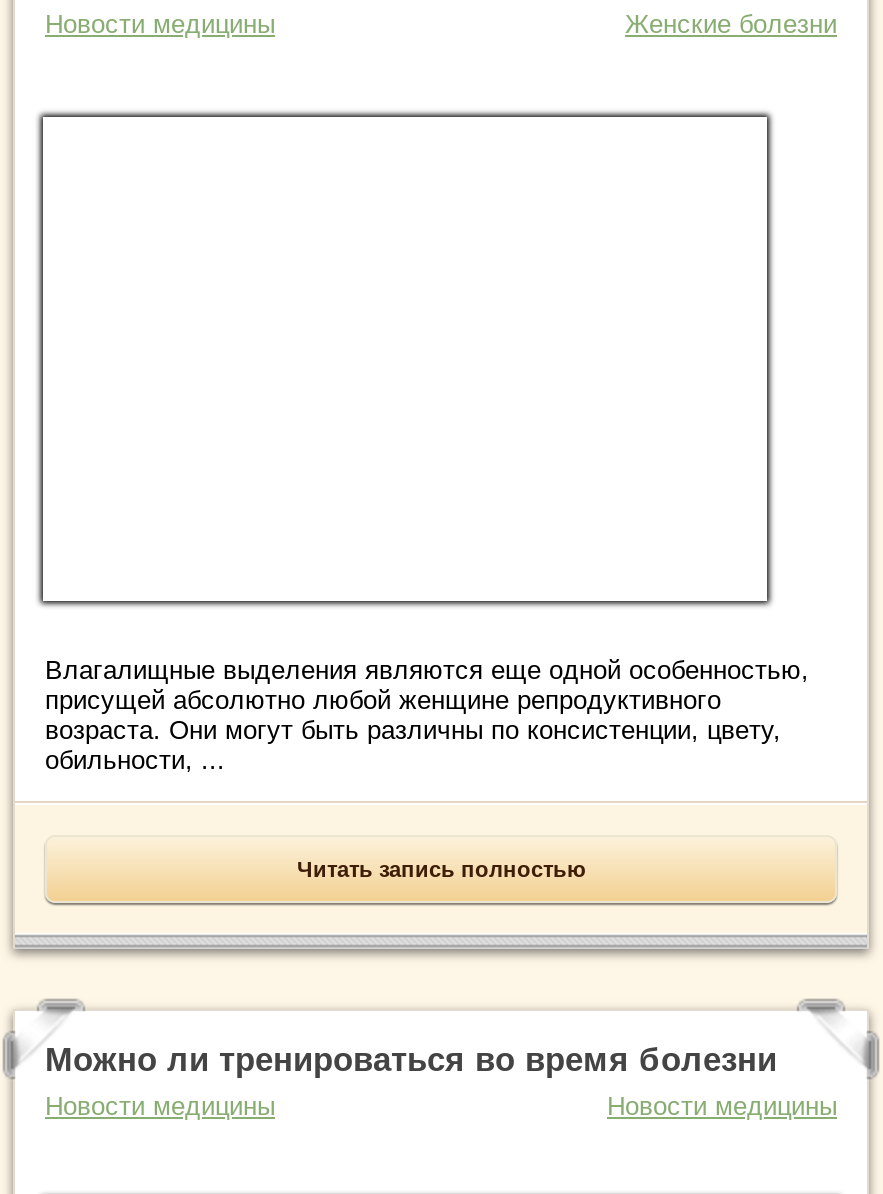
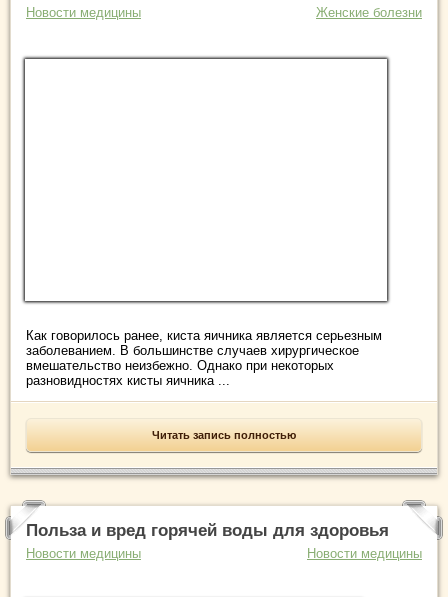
- Влагалищные выделения являются еще одной особенностью,
- присущей абсолютно любой женщине репродуктивного
- возраста. Они могут быть различны по консистенции, цвету,
- обильности, ...
+ Как говорилось ранее, киста яичника является серьезным
+ заболеванием. В большинстве случаев хирургическое
+ вмешательство неизбежно. Однако при некоторых
+ разновидностях кисты яичника ...

- Можно ли тренироваться во время болезни
+ Польза и вред горячей воды для здоровья
